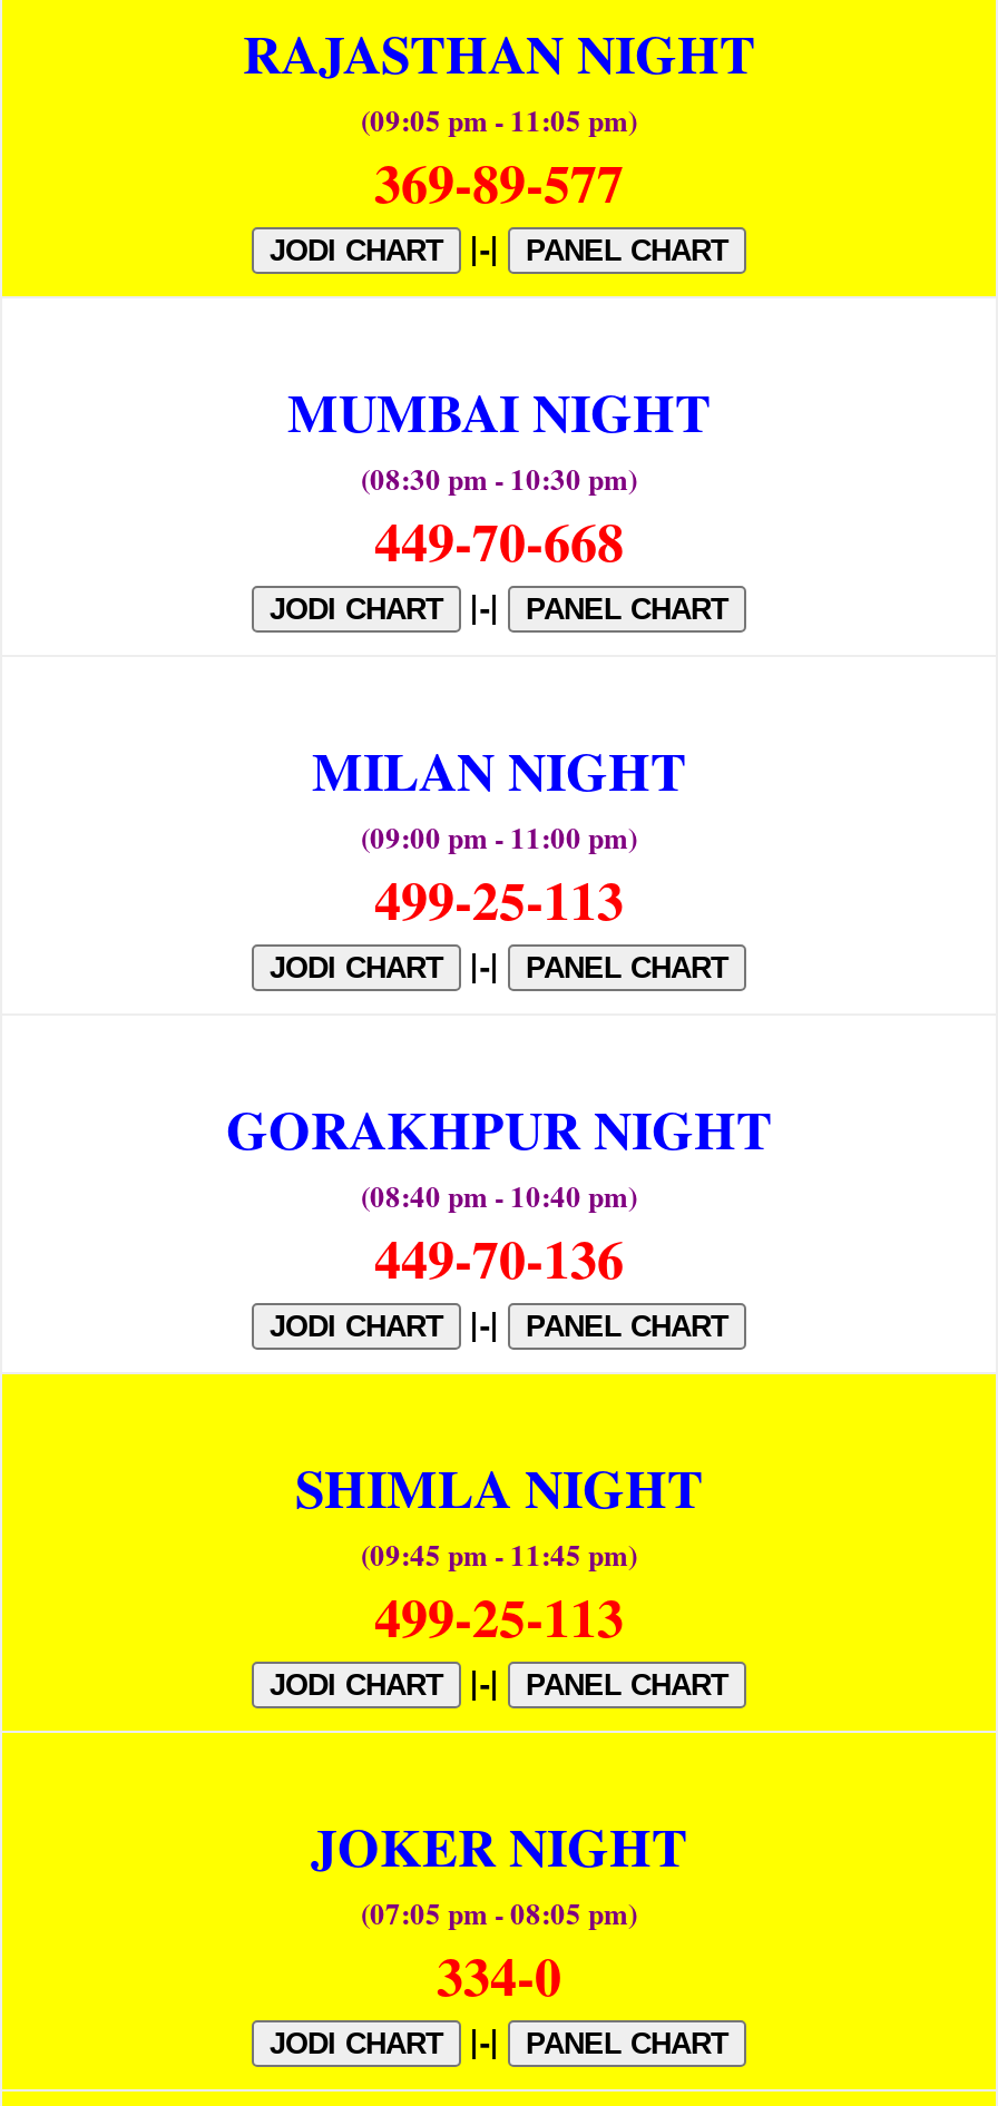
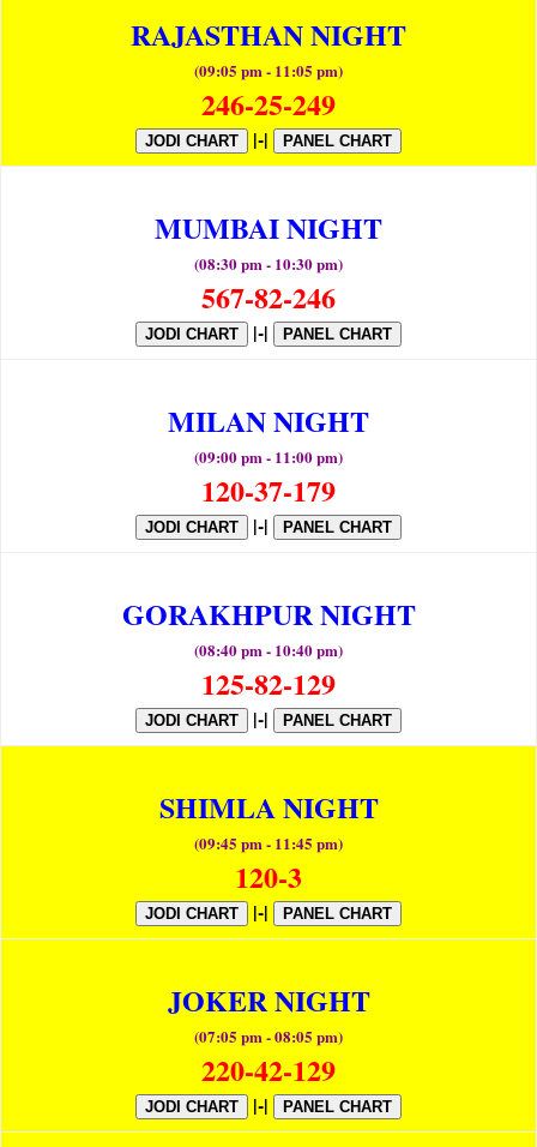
- 369-89-577
+ 246-25-249

- 449-70-668
+ 567-82-246

- 499-25-113
+ 120-37-179

- 449-70-136
+ 125-82-129

- 499-25-113
+ 120-3

- 334-0
+ 220-42-129
